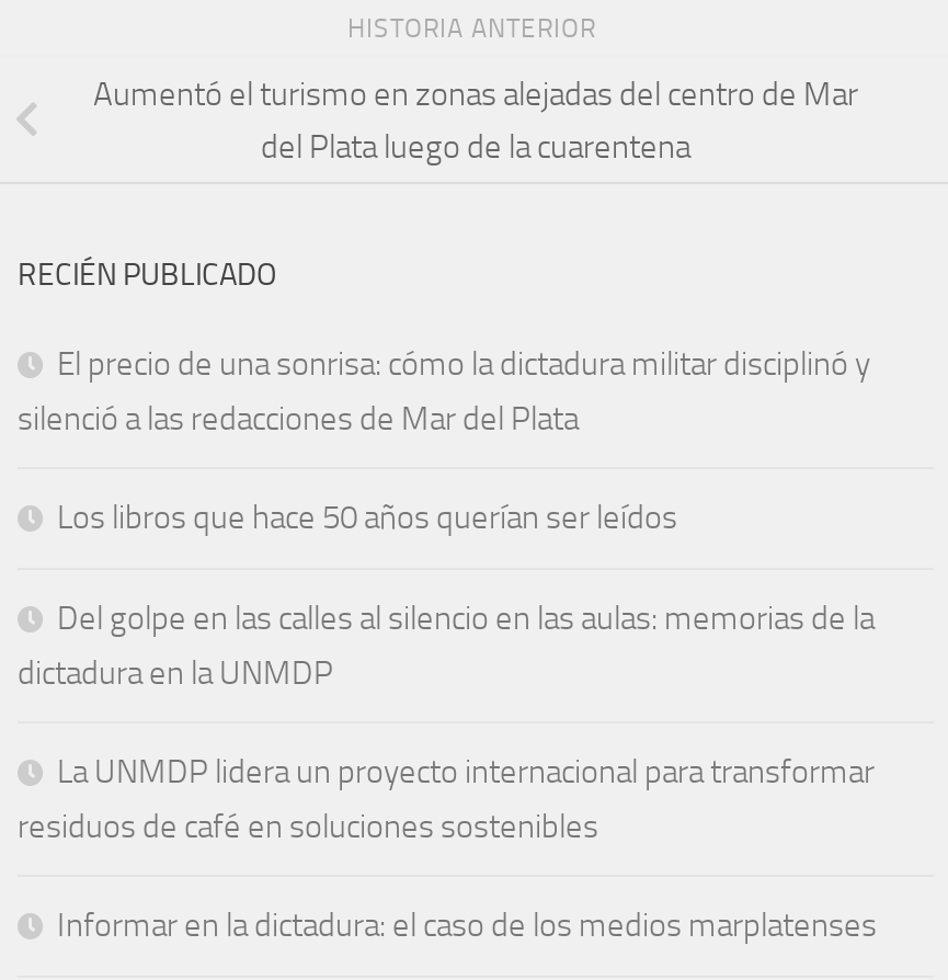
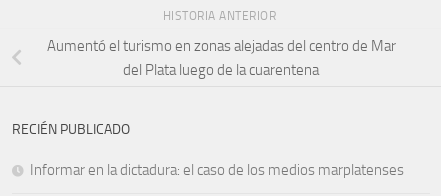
- El precio de una sonrisa: cómo la dictadura militar disciplinó y
- silenció a las redacciones de Mar del Plata
- Los libros que hace 50 años querían ser leídos
- Del golpe en las calles al silencio en las aulas: memorias de la
- dictadura en la UNMDP
- La UNMDP lidera un proyecto internacional para transformar
- residuos de café en soluciones sostenibles
